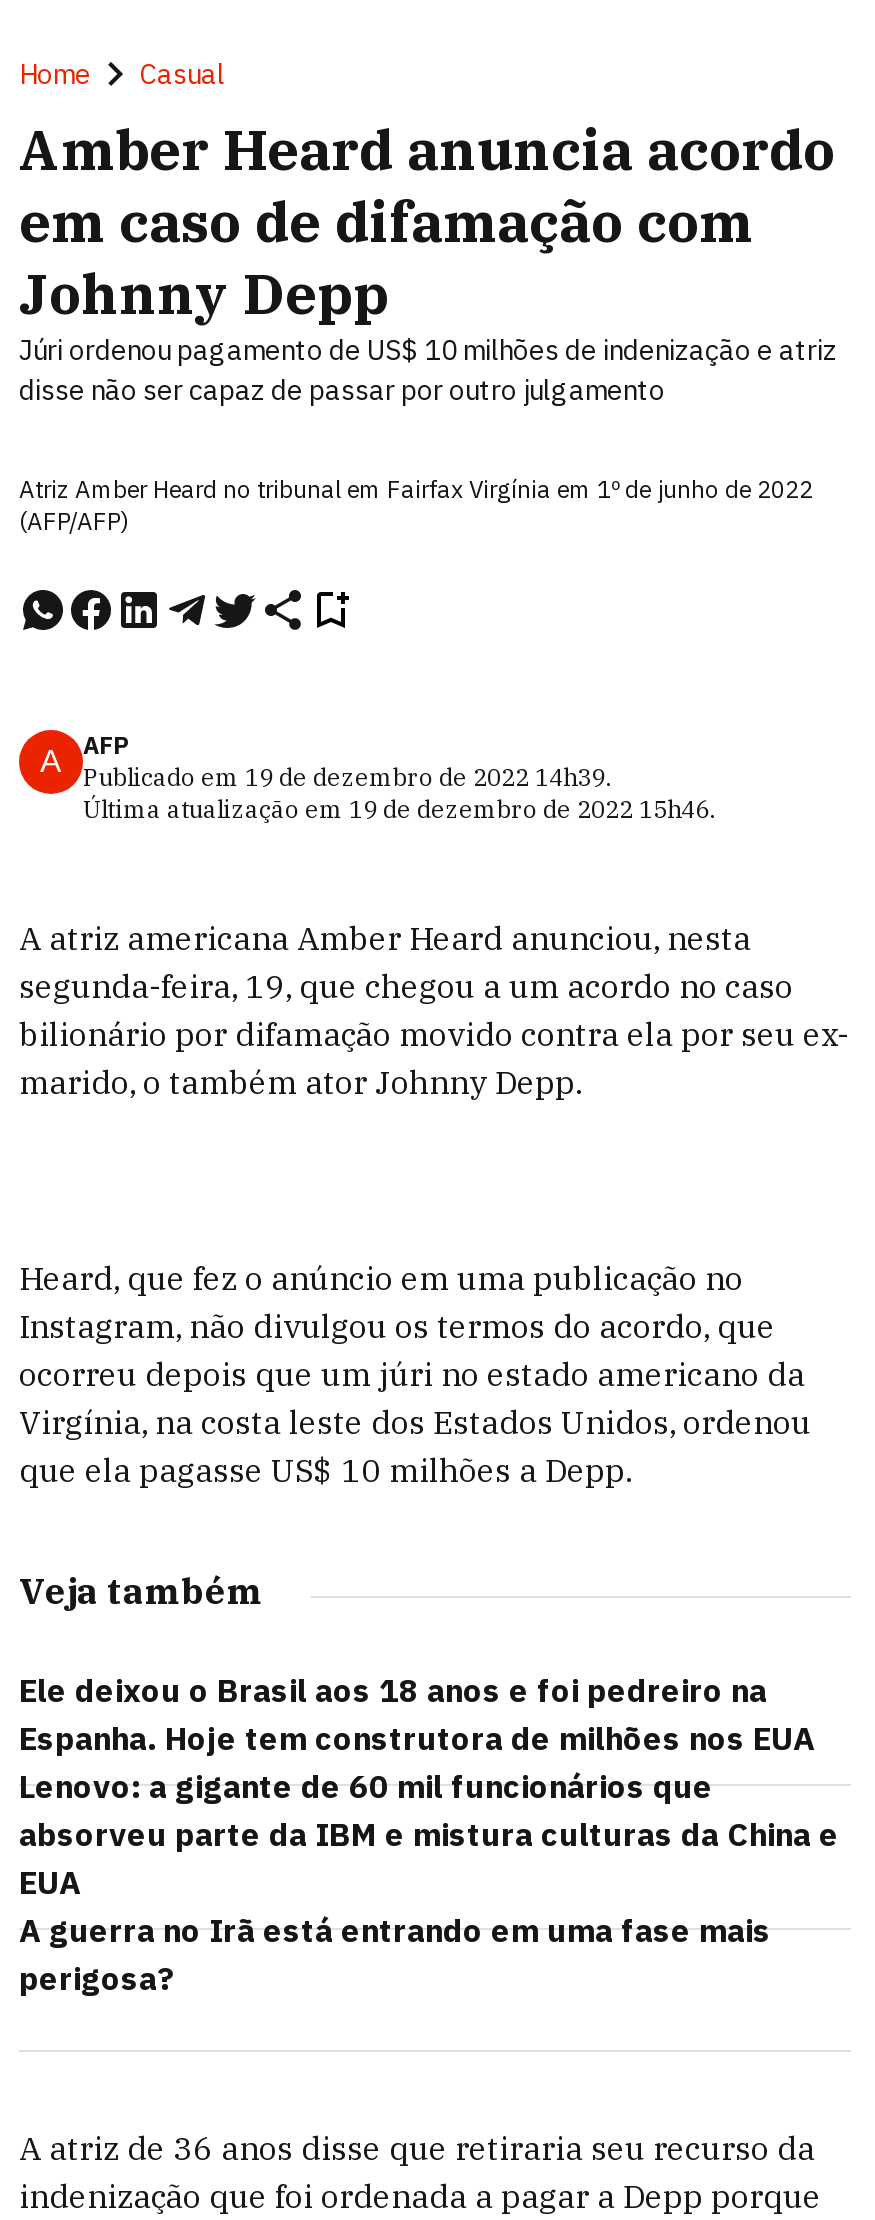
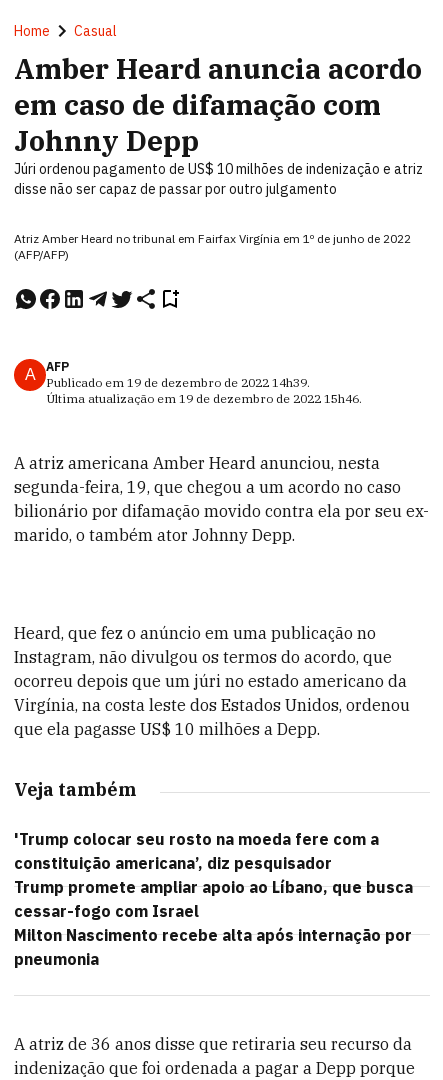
- Ele deixou o Brasil aos 18 anos e foi pedreiro na
- Espanha. Hoje tem construtora de milhões nos EUA
- Lenovo: a gigante de 60 mil funcionários que
- absorveu parte da IBM e mistura culturas da China e
- EUA
- A guerra no Irã está entrando em uma fase mais
- perigosa?
+ 'Trump colocar seu rosto na moeda fere com a
+ constituição americana’, diz pesquisador
+ Trump promete ampliar apoio ao Líbano, que busca
+ cessar-fogo com Israel
+ Milton Nascimento recebe alta após internação por
+ pneumonia
